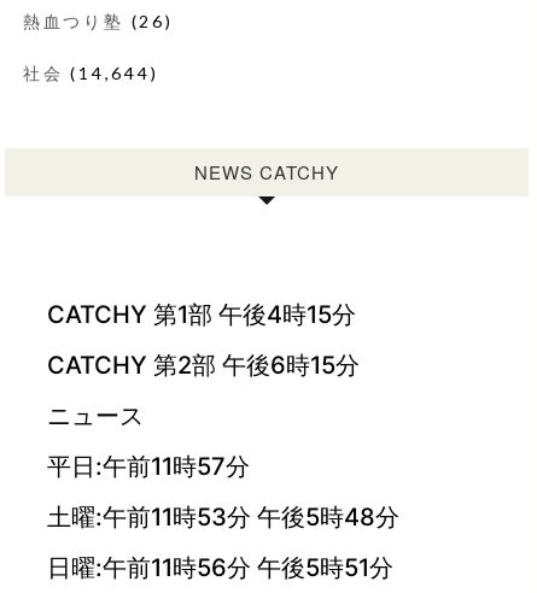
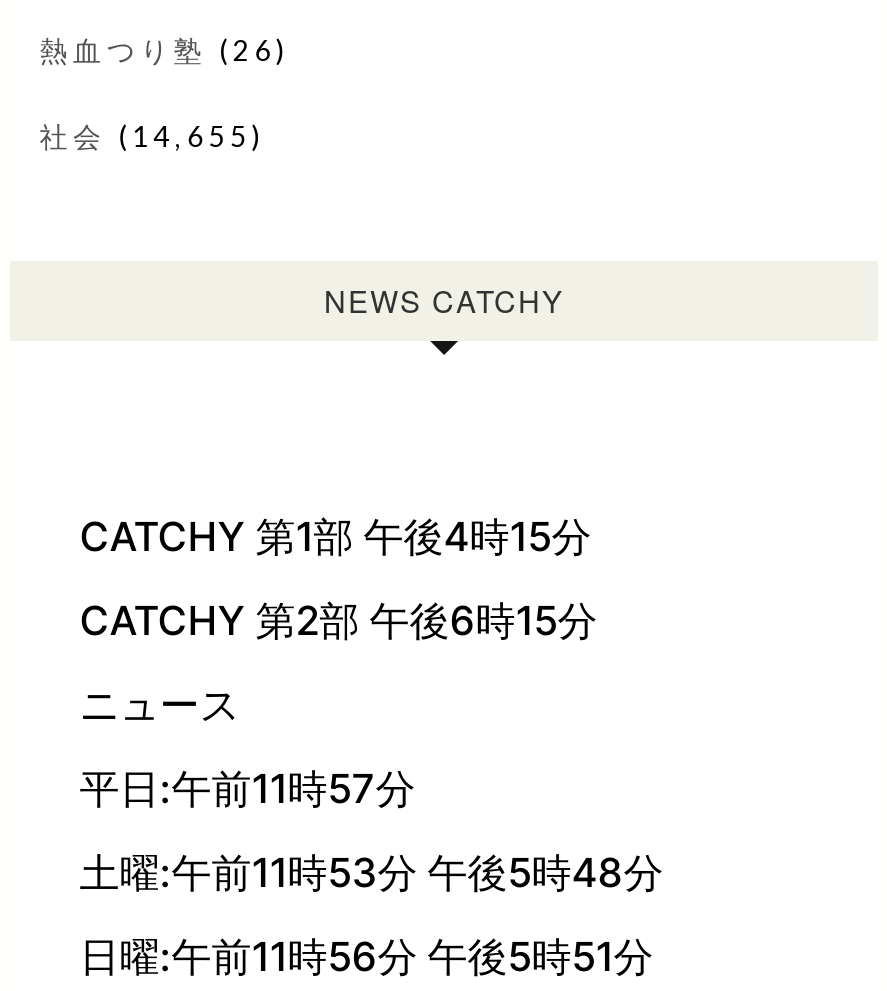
- 社会(14,644)
+ 社会(14,655)
